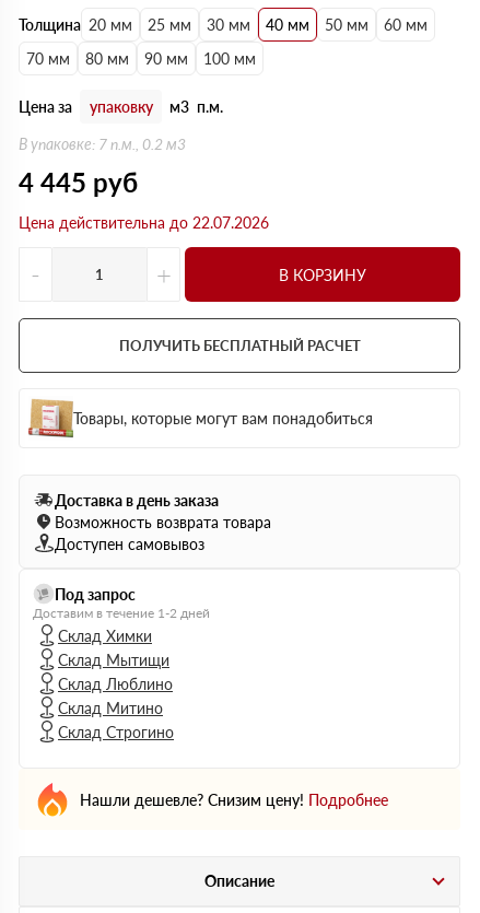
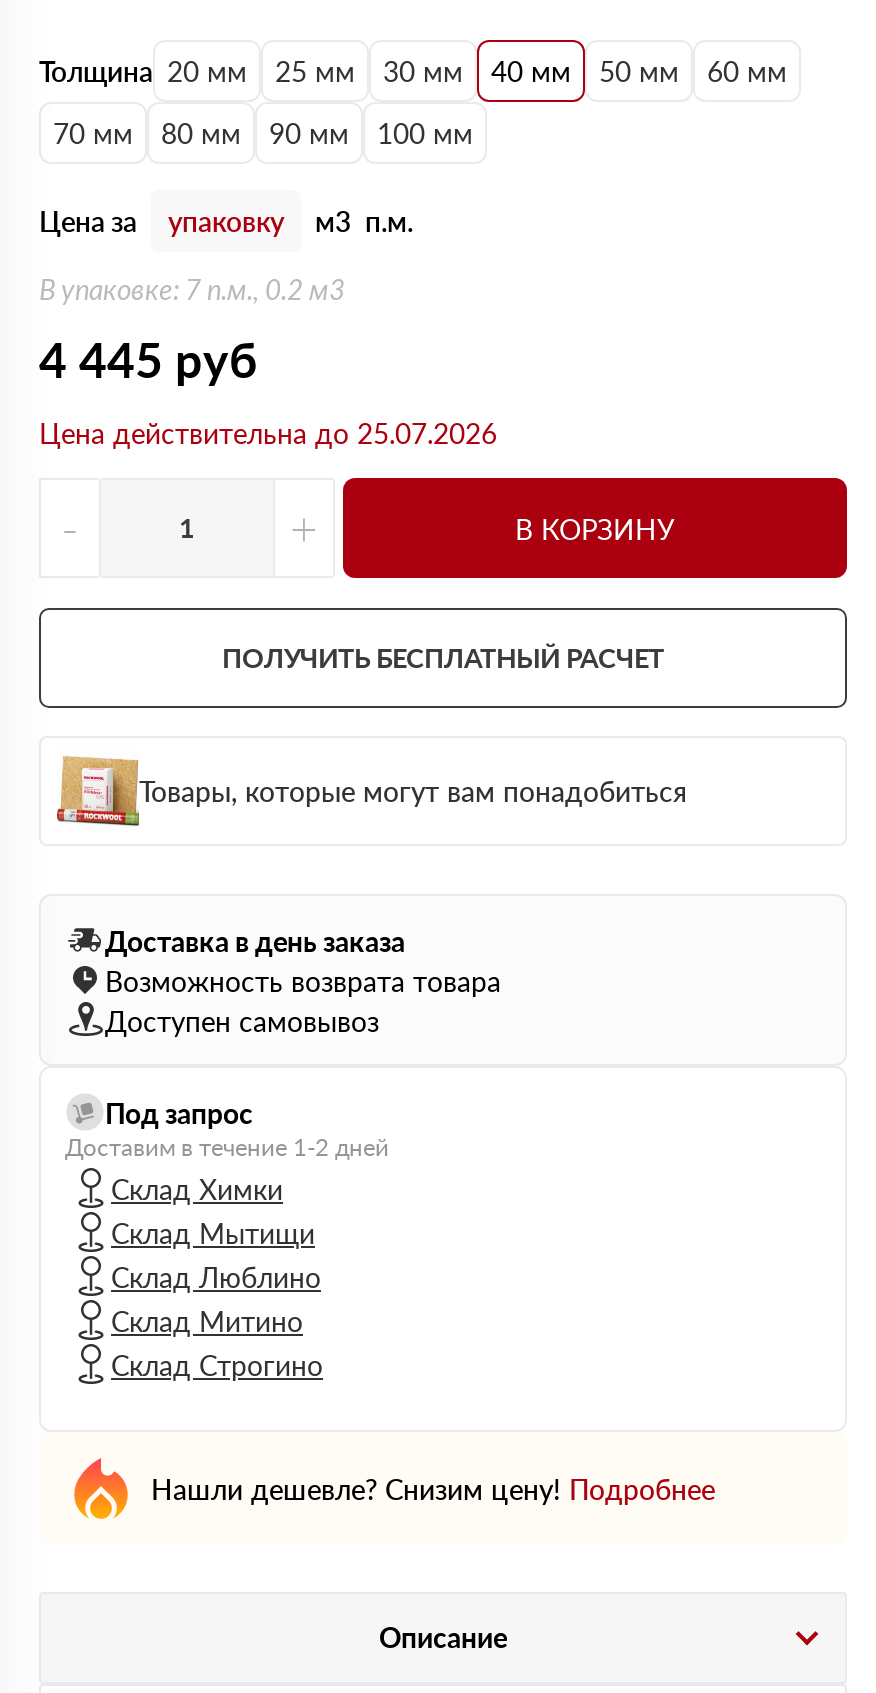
- Цена действительна до 22.07.2026
+ Цена действительна до 25.07.2026
